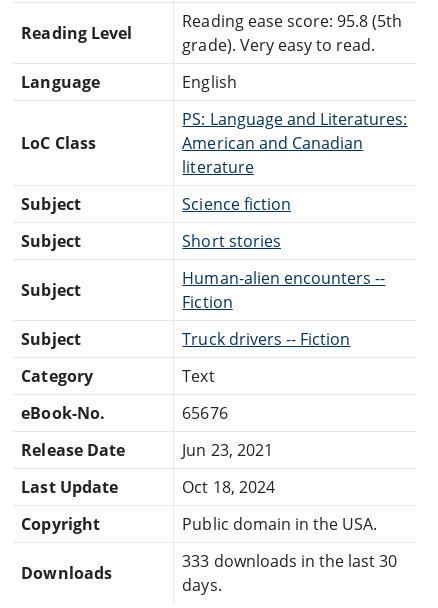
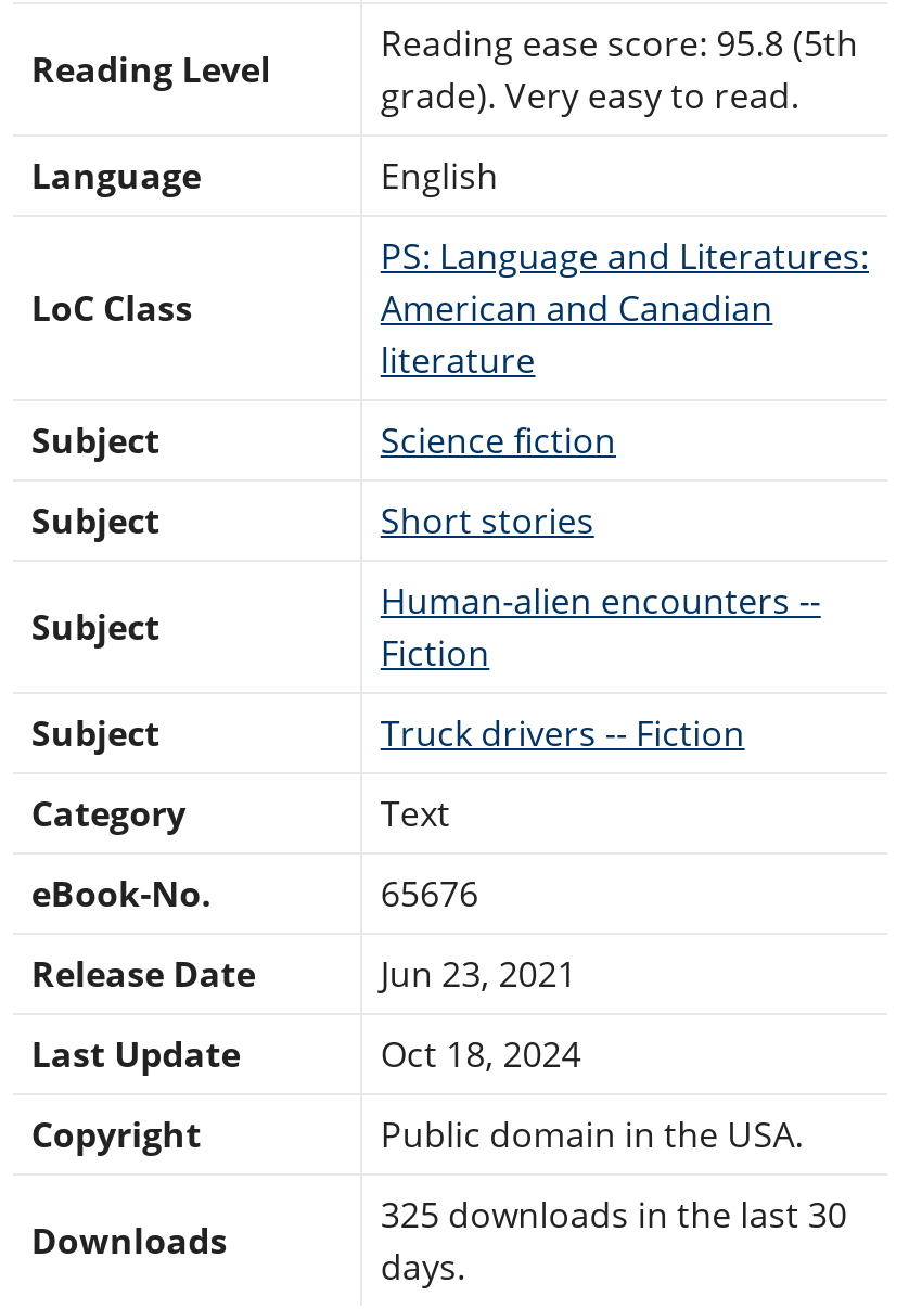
- 333 downloads in the last 30
+ 325 downloads in the last 30
